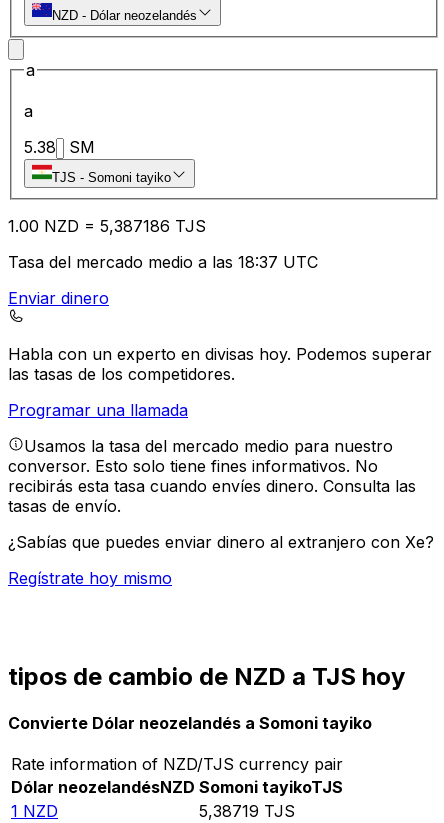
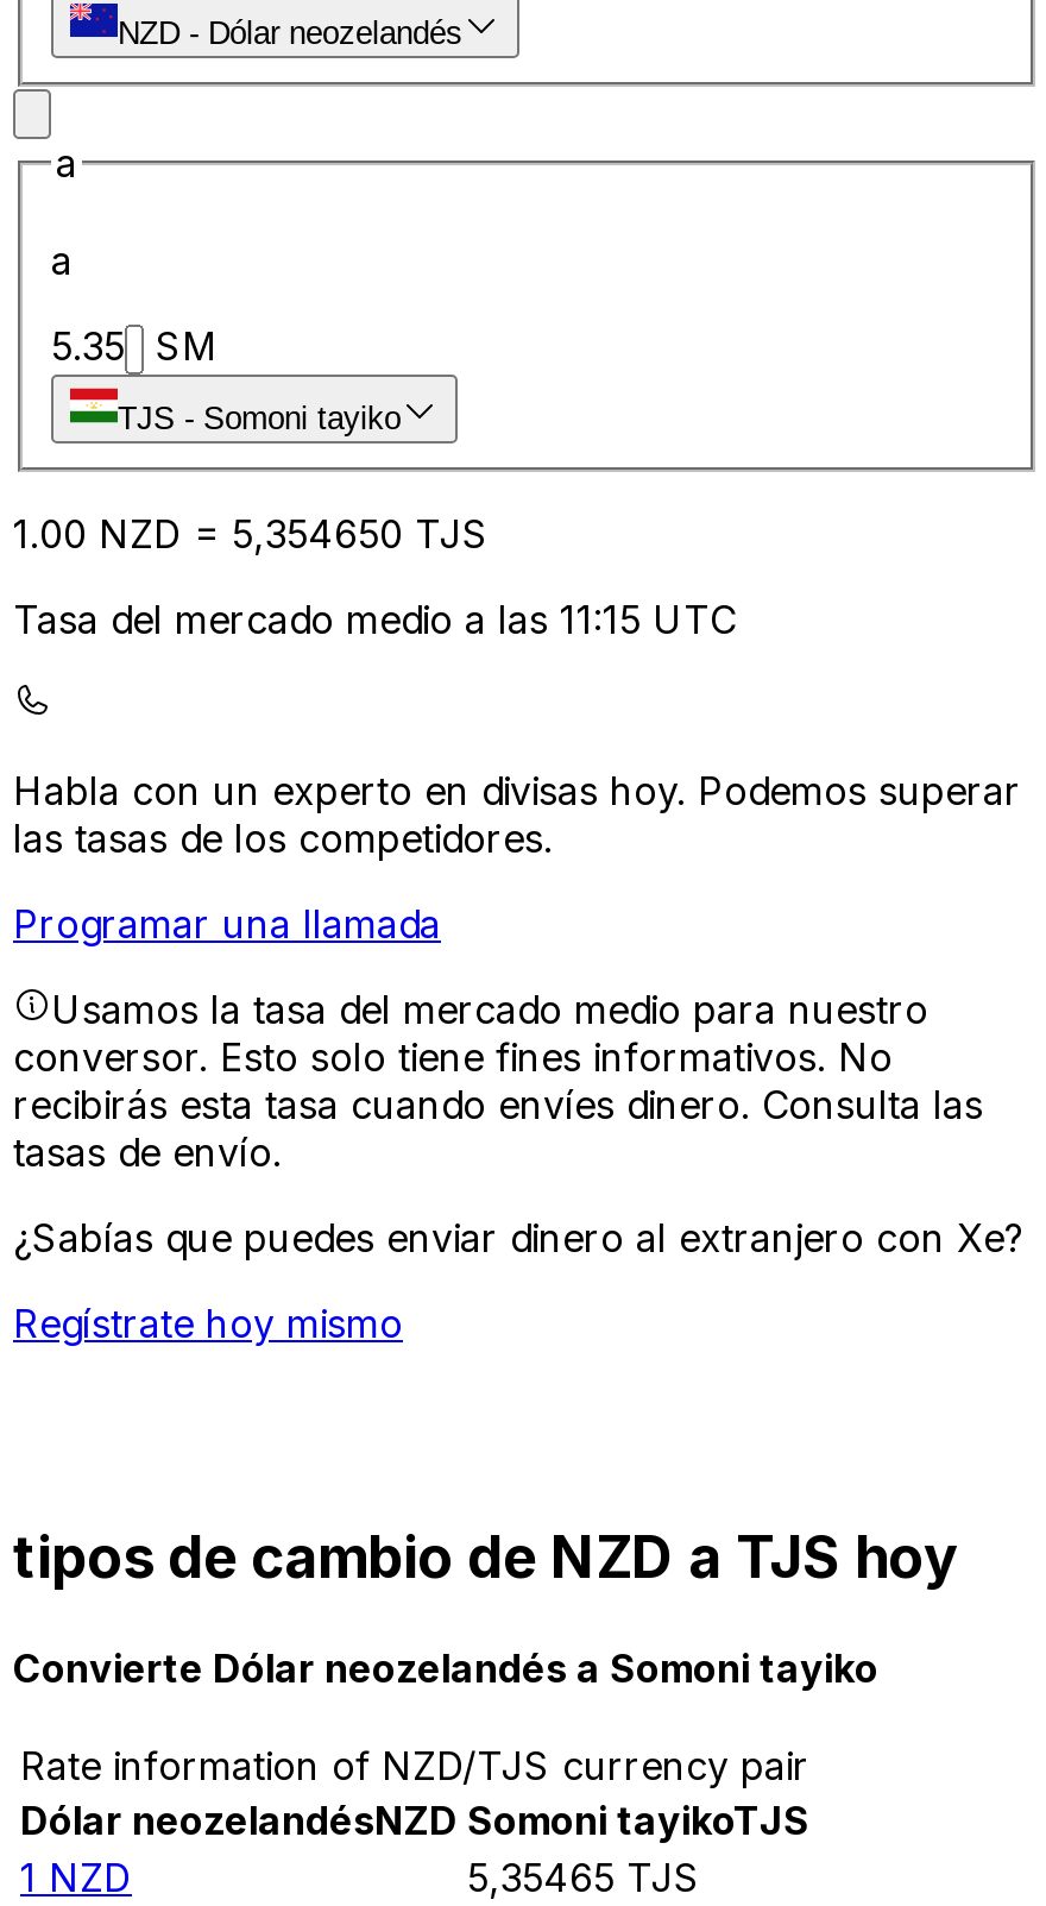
- 5.38 SM
+ 5.35 SM

- 1.00 NZD = 5,387186 TJS
- Tasa del mercado medio a las 18:37 UTC
- Enviar dinero
+ 1.00 NZD = 5,354650 TJS
+ Tasa del mercado medio a las 11:15 UTC

- 5,38719 TJS
+ 5,35465 TJS
